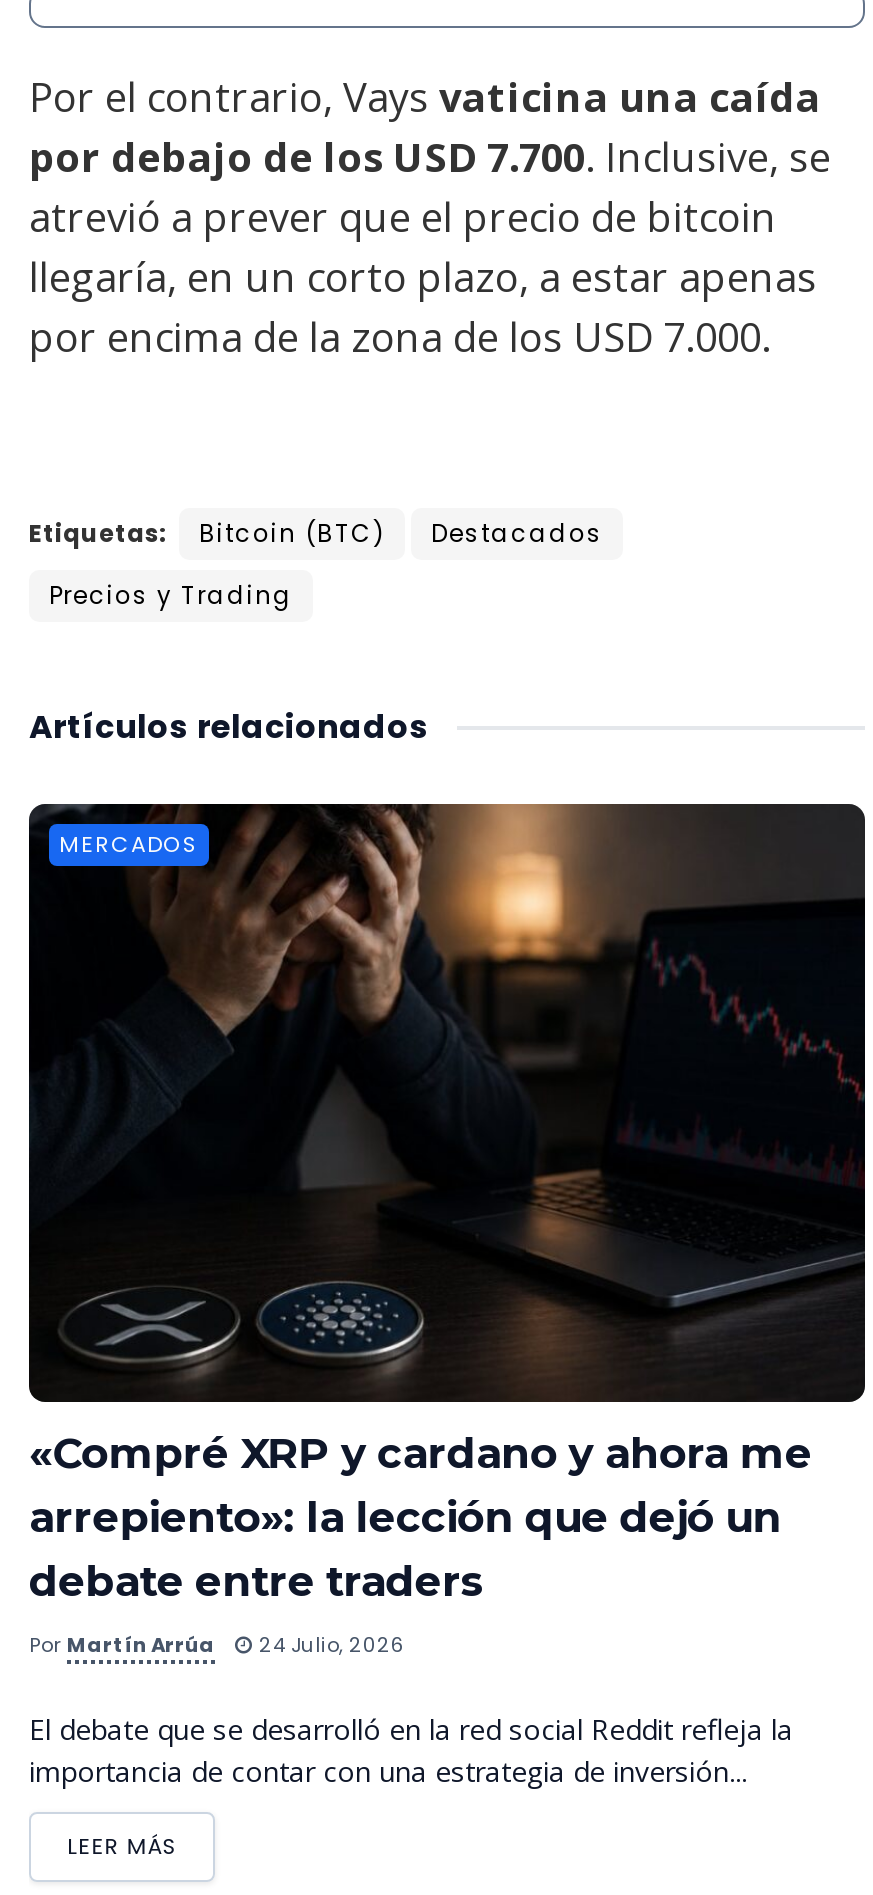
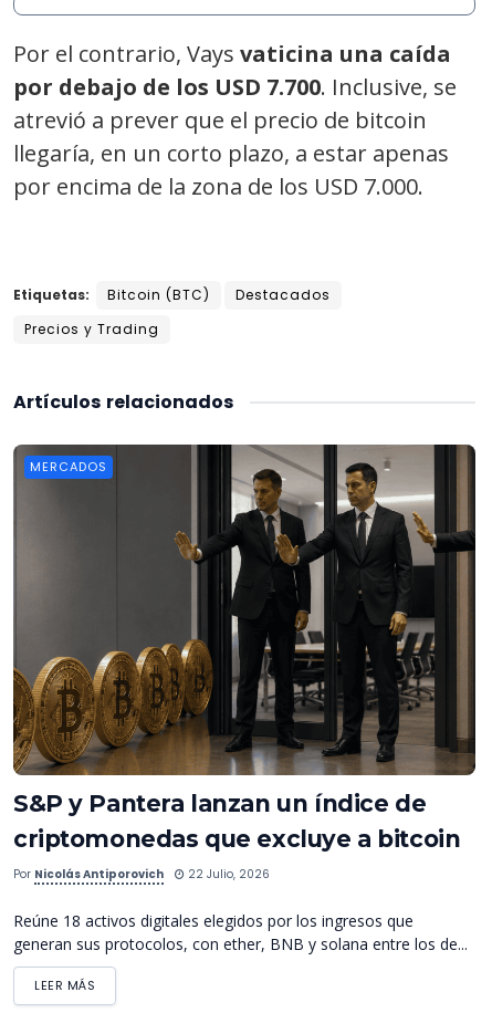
- [image]
- «Compré XRP y cardano y ahora me
- arrepiento»: la lección que dejó un
- debate entre traders
+ [image]
+ S&P y Pantera lanzan un índice de
+ criptomonedas que excluye a bitcoin

- Por Martín Arrúa
- 24 Julio, 2026
+ Por Nicolás Antiporovich
+ 22 Julio, 2026

- El debate que se desarrolló en la red social Reddit refleja la
- importancia de contar con una estrategia de inversión...
+ Reúne 18 activos digitales elegidos por los ingresos que
+ generan sus protocolos, con ether, BNB y solana entre los de...
